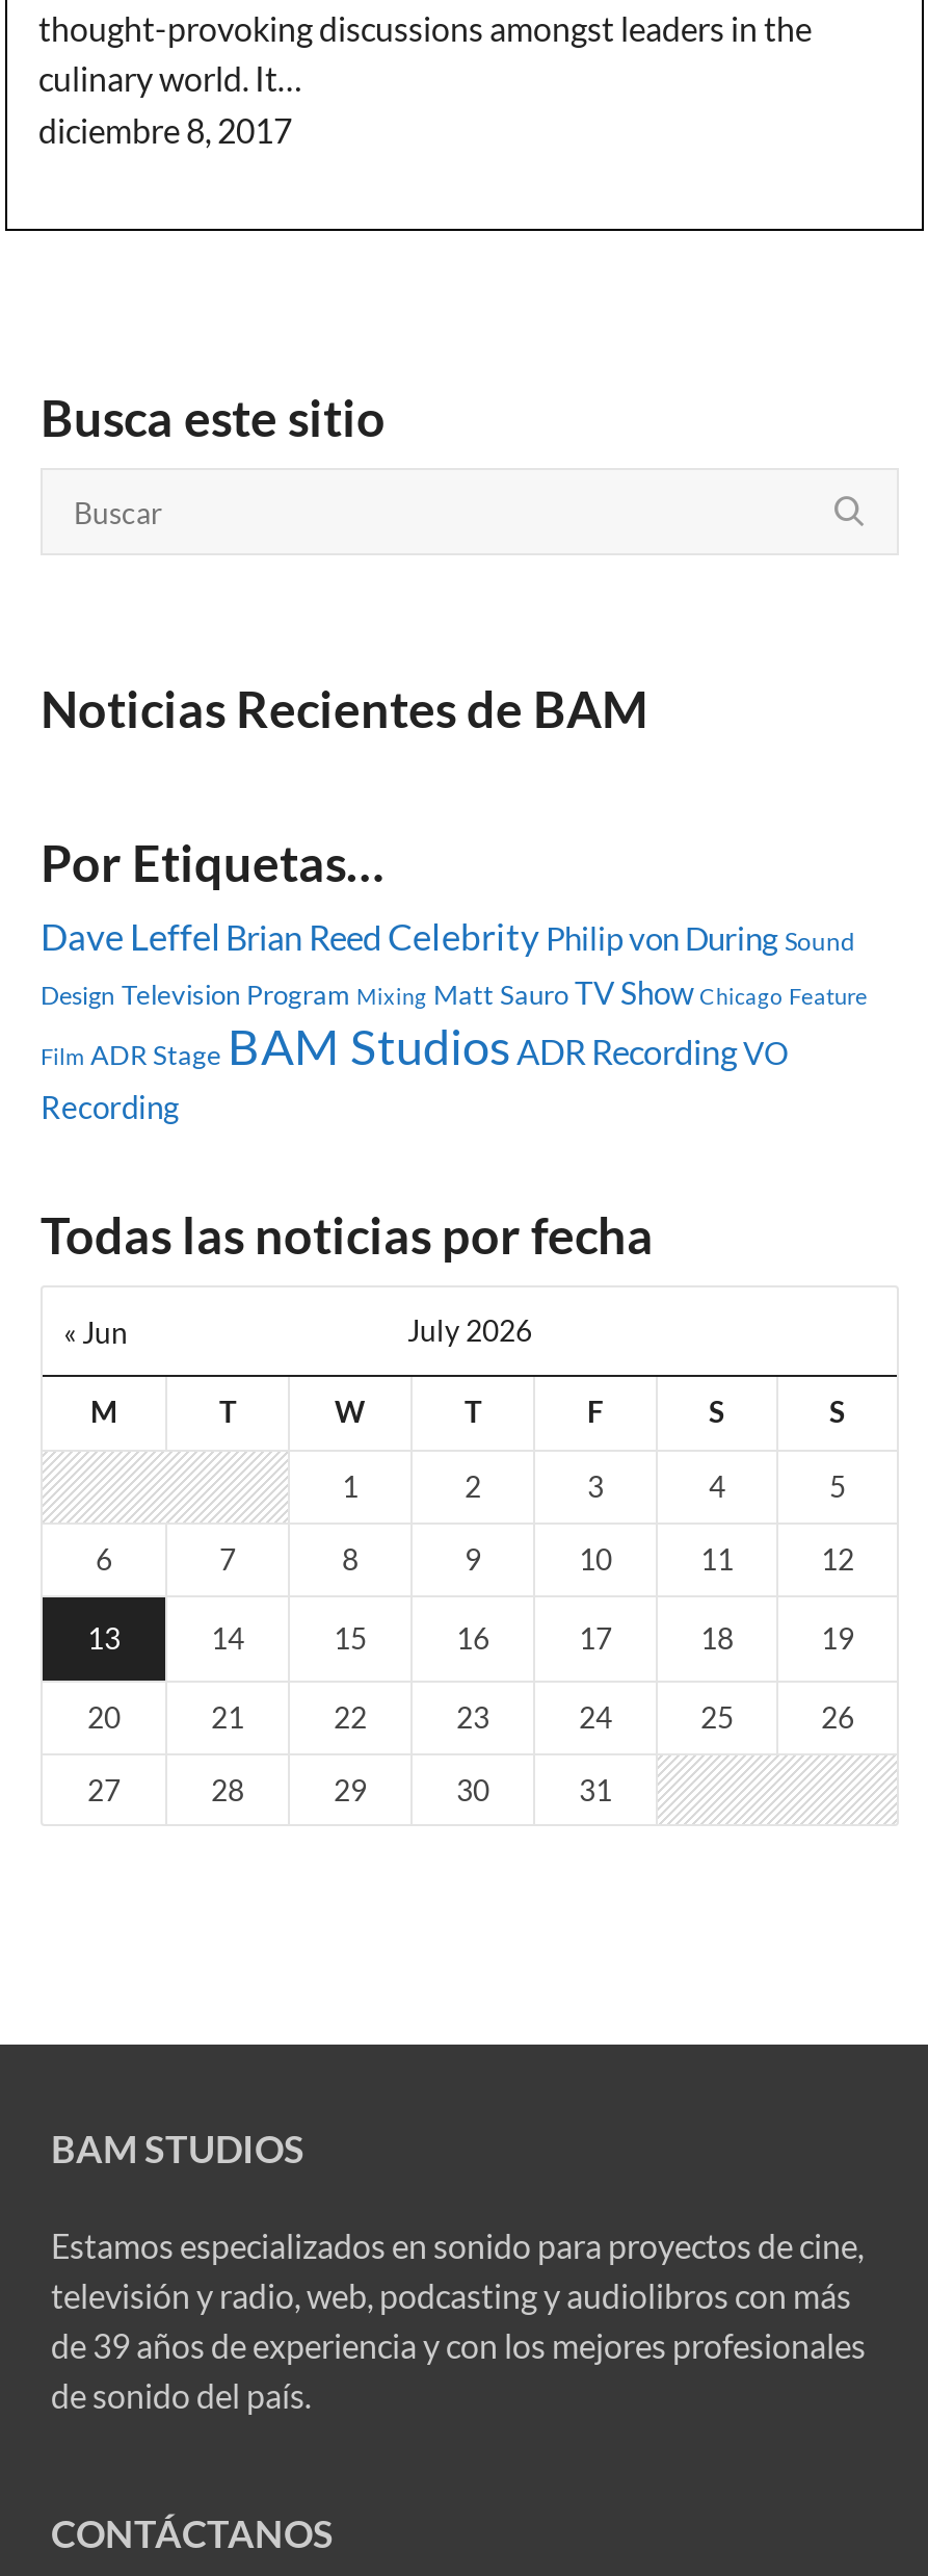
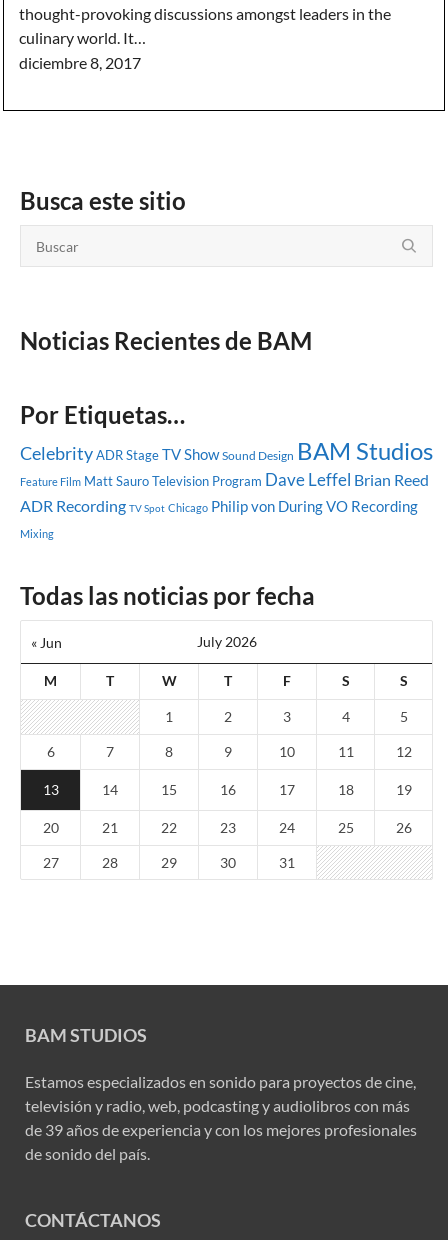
- Dave Leffel Brian Reed Celebrity Philip von During Sound
- Design Television Program Mixing Matt Sauro TV Show Chicago Feature
- Film ADR Stage BAM Studios ADR Recording VO
- Recording
+ Celebrity ADR Stage TV Show Sound Design BAM Studios
+ Feature Film Matt Sauro Television Program Dave Leffel Brian Reed
+ ADR Recording TV Spot Chicago Philip von During VO Recording
+ Mixing
